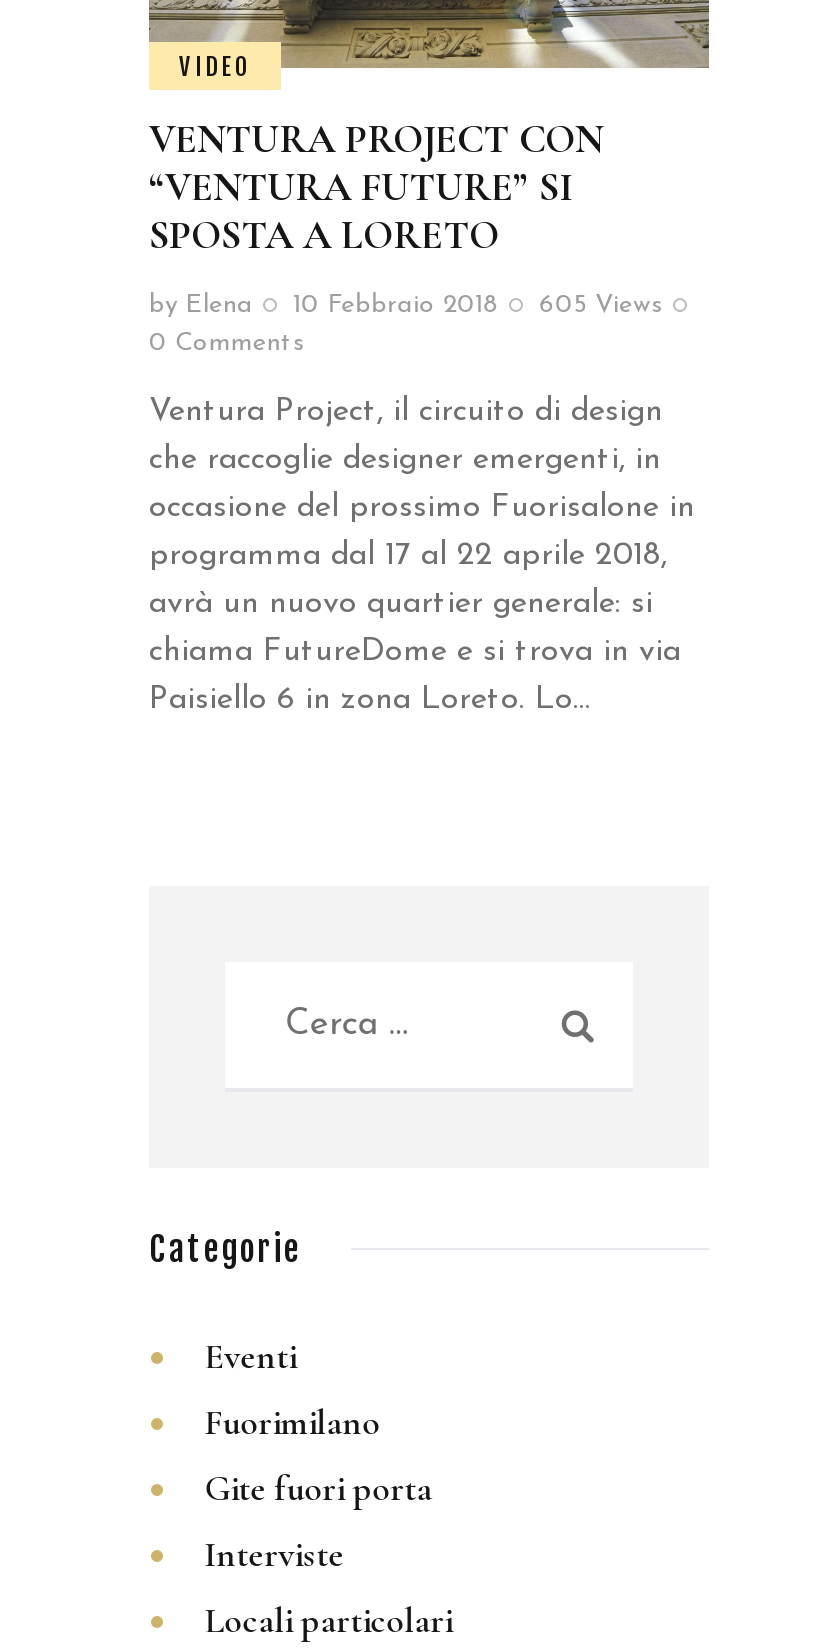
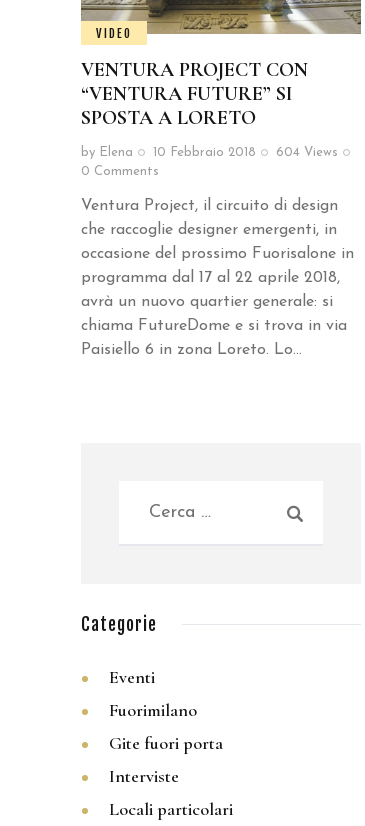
- by Elena 10 Febbraio 2018 605 Views
+ by Elena 10 Febbraio 2018 604 Views
